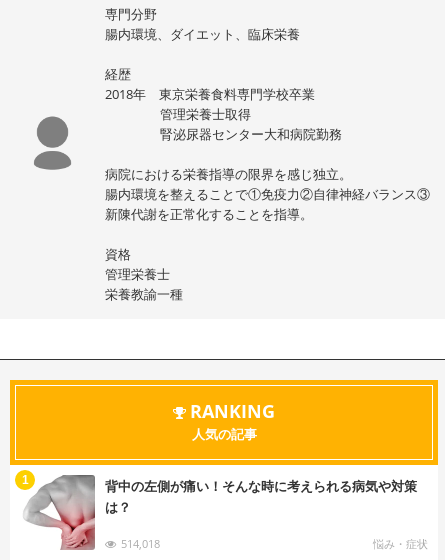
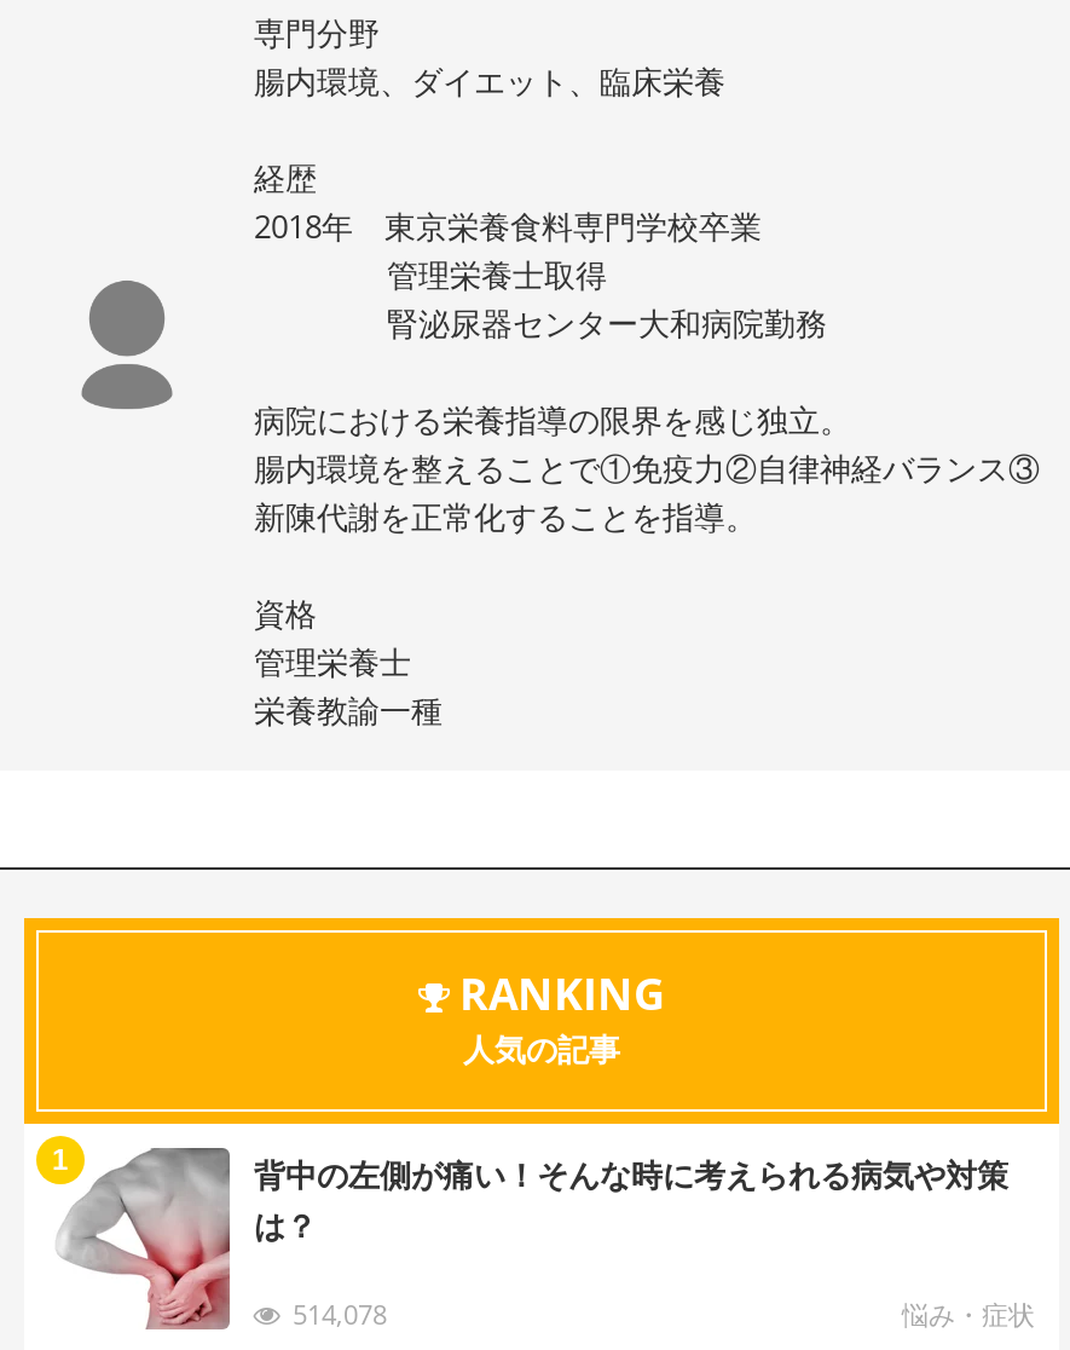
- 514,018
+ 514,078
